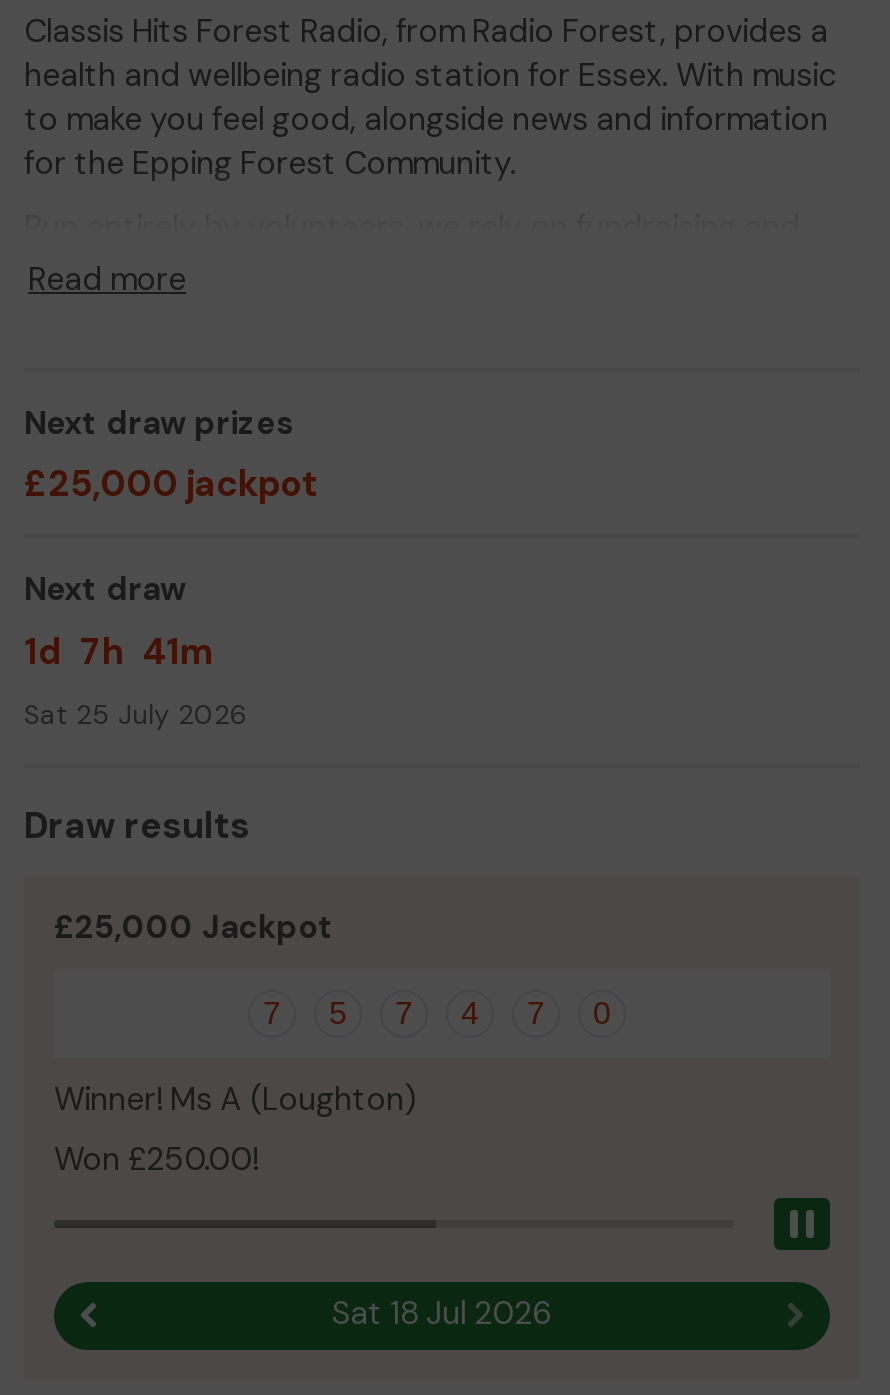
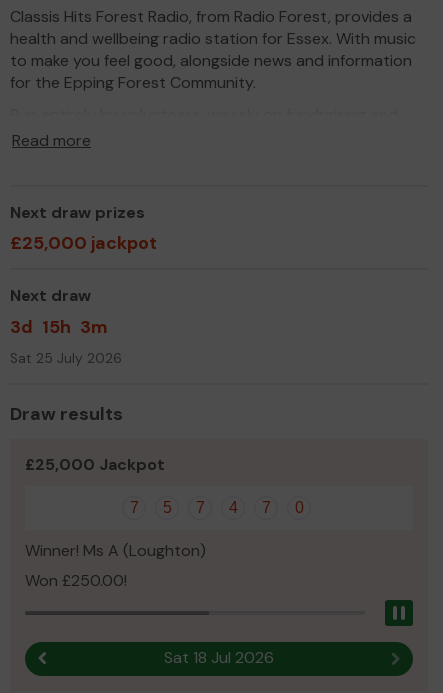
- 1d 7h 41m
+ 3d 15h 3m
